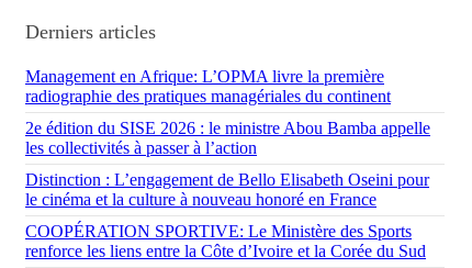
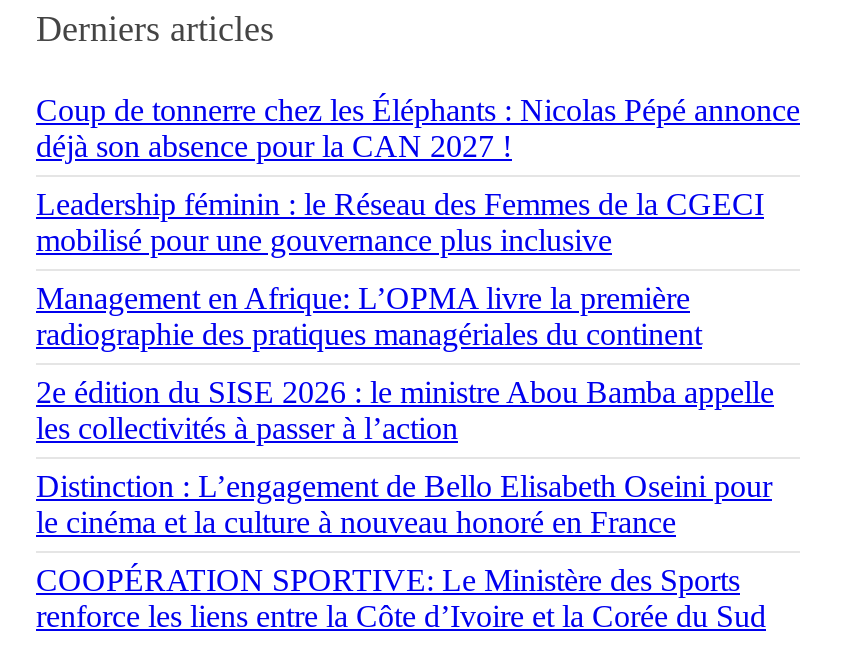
+ Coup de tonnerre chez les Éléphants : Nicolas Pépé annonce
+ déjà son absence pour la CAN 2027 !
+ Leadership féminin : le Réseau des Femmes de la CGECI
+ mobilisé pour une gouvernance plus inclusive
